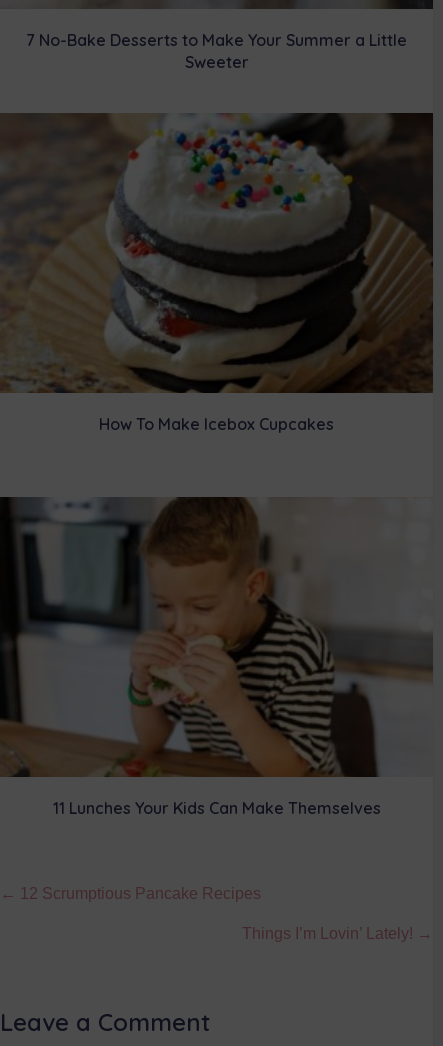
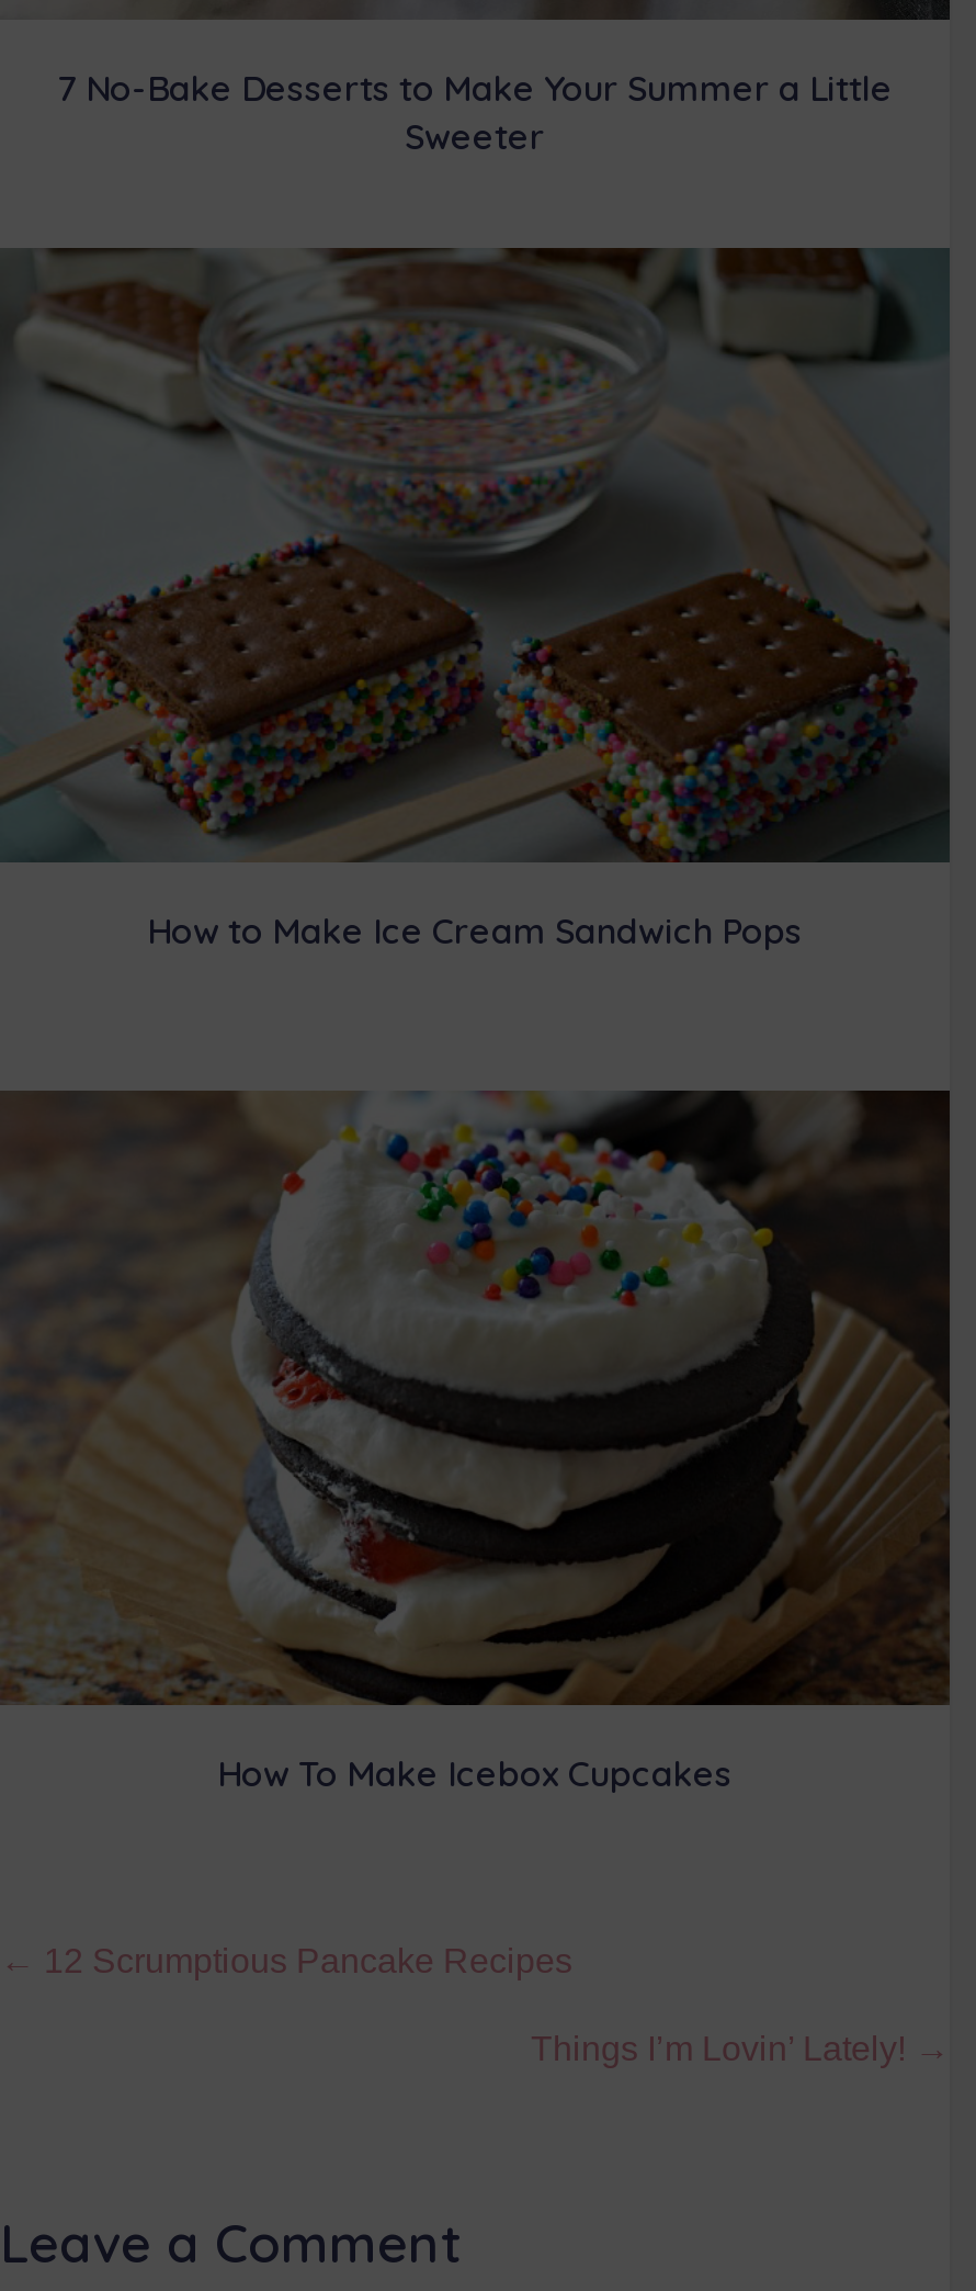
+ [image]
+ How to Make Ice Cream Sandwich Pops

moved down: [image] | How To Make Icebox Cupcakes

- [image]
- 11 Lunches Your Kids Can Make Themselves
